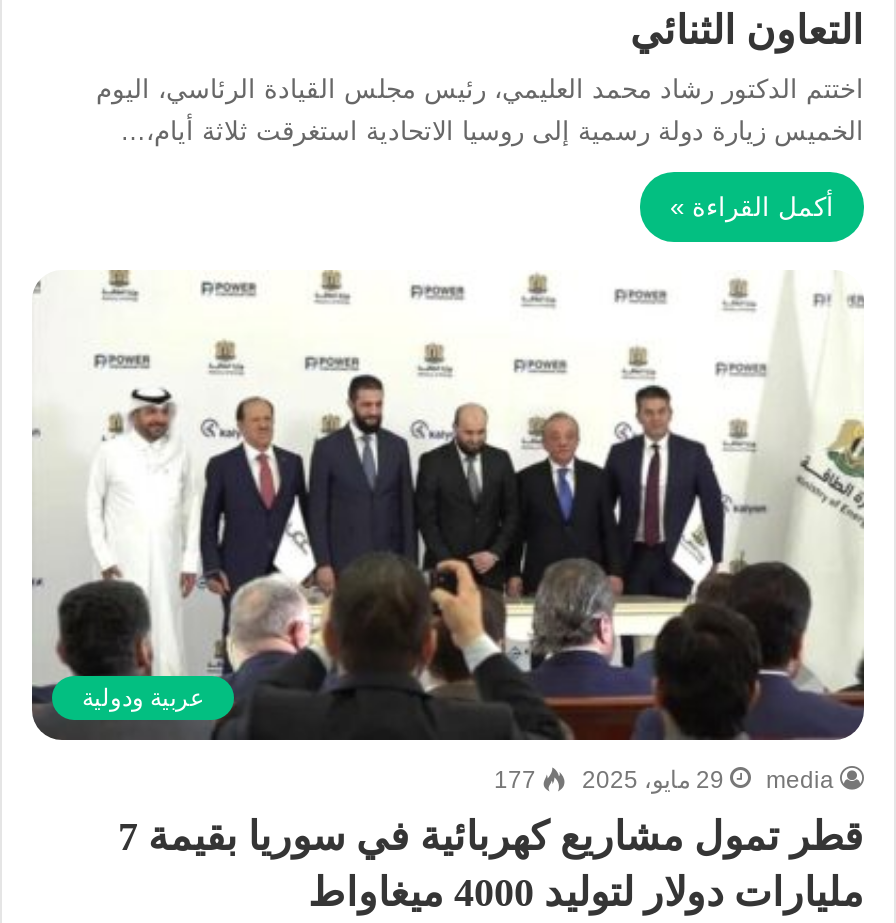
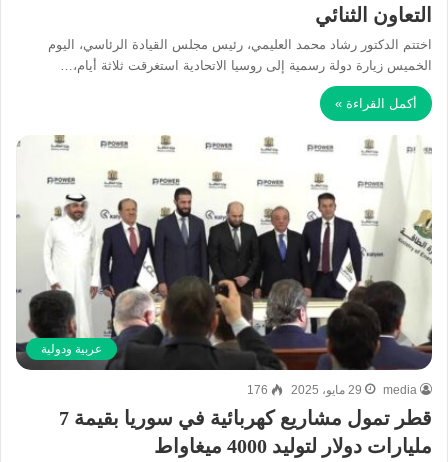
- 177
+ 176
